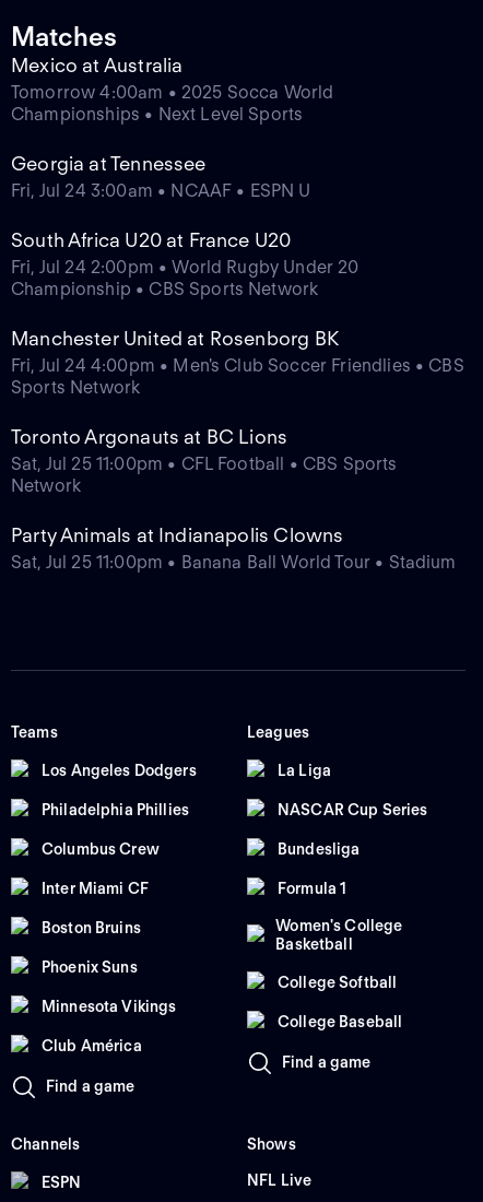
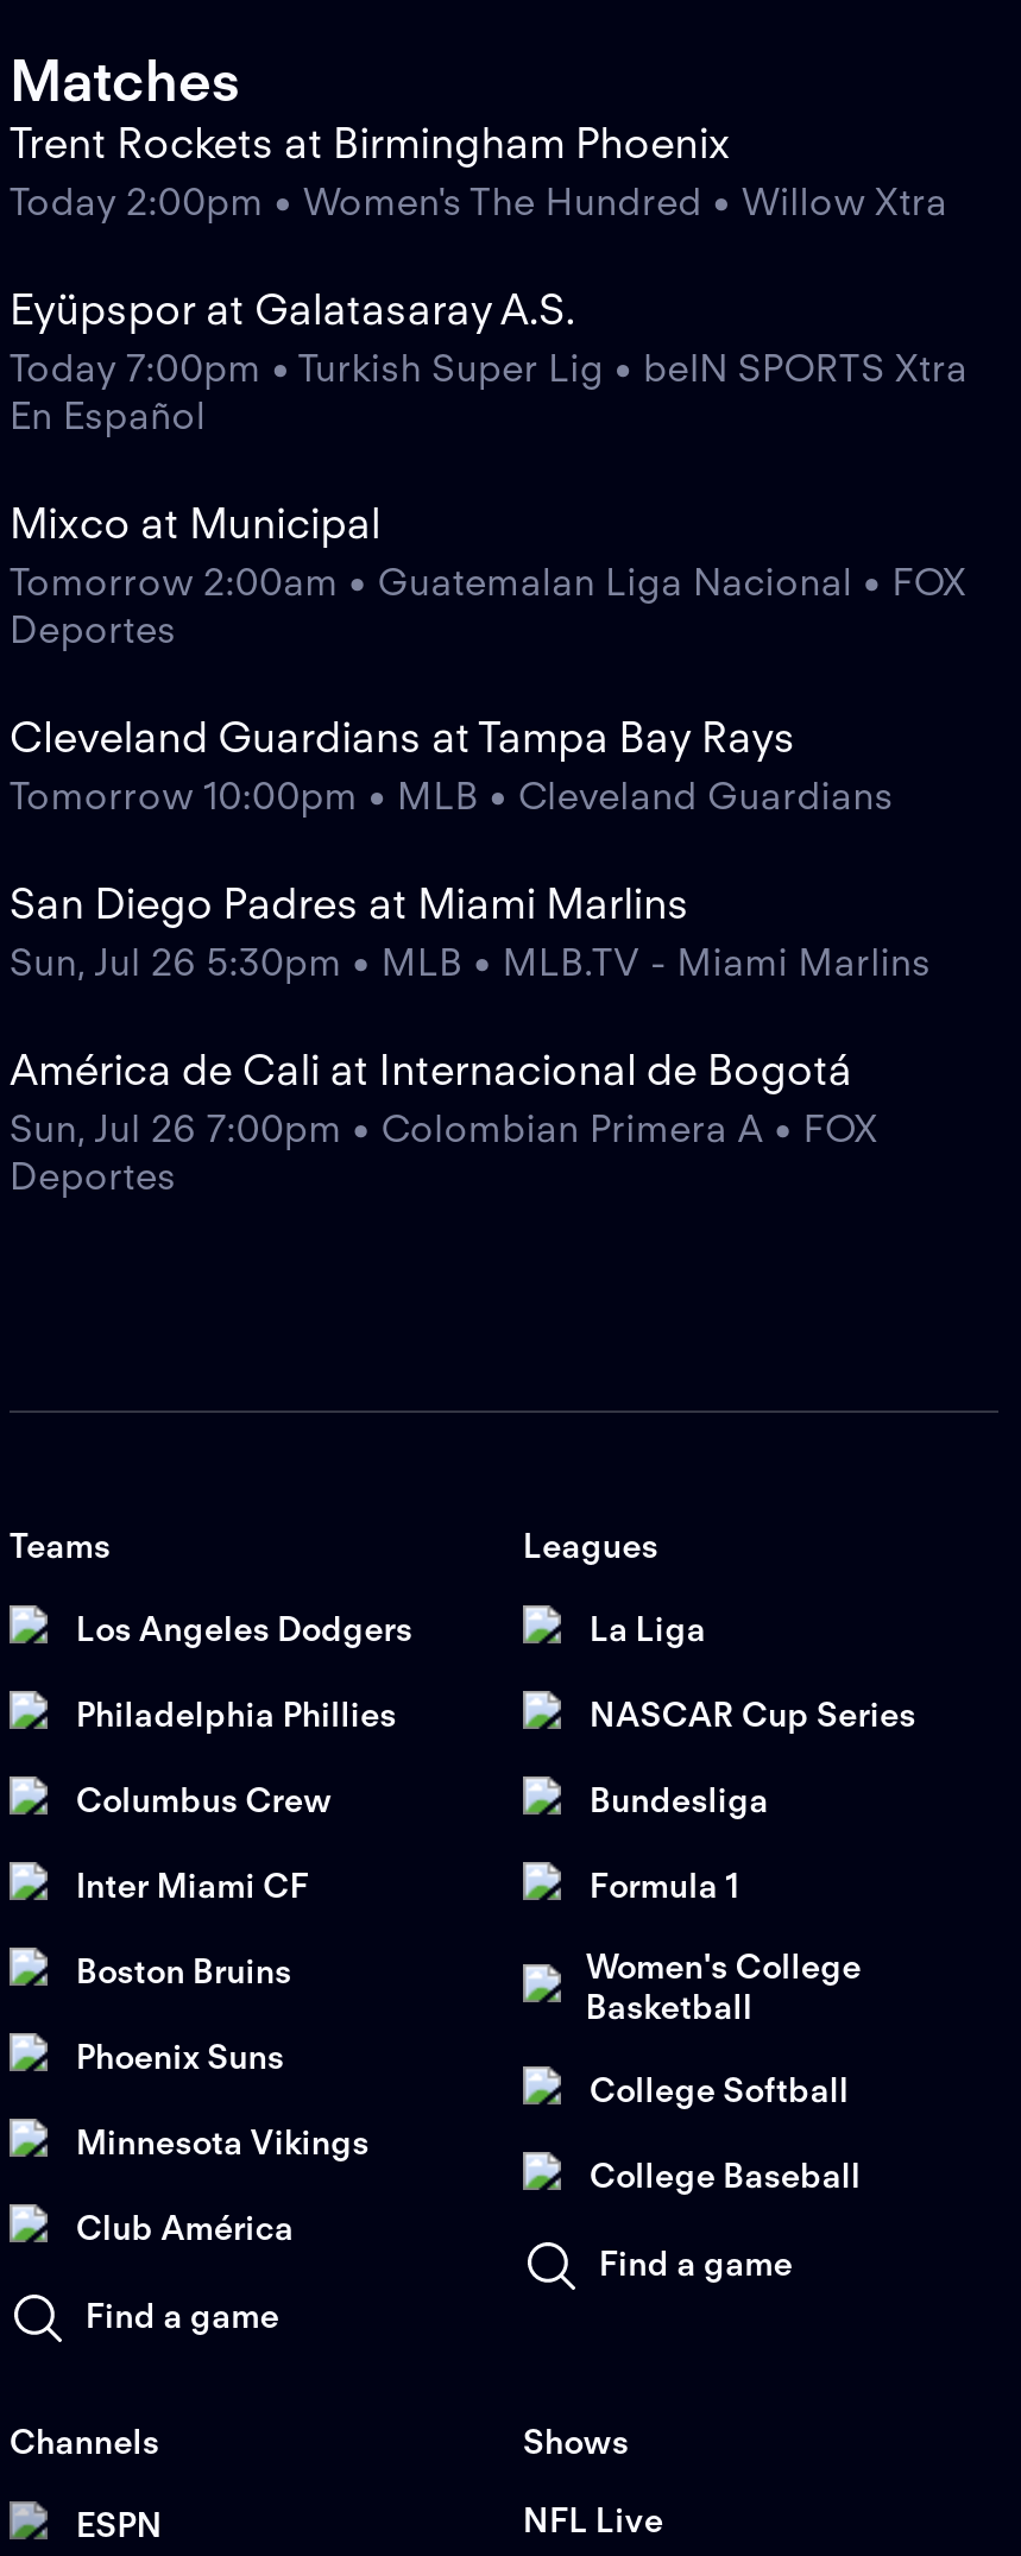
- Mexico at Australia
- Tomorrow 4:00am • 2025 Socca World
- Championships • Next Level Sports
+ Trent Rockets at Birmingham Phoenix
+ Today 2:00pm • Women's The Hundred • Willow Xtra

- Georgia at Tennessee
- Fri, Jul 24 3:00am • NCAAF • ESPN U
+ Eyüpspor at Galatasaray A.S.
+ Today 7:00pm • Turkish Super Lig • beIN SPORTS Xtra
+ En Español

- South Africa U20 at France U20
- Fri, Jul 24 2:00pm • World Rugby Under 20
- Championship • CBS Sports Network
+ Mixco at Municipal
+ Tomorrow 2:00am • Guatemalan Liga Nacional • FOX
+ Deportes

- Manchester United at Rosenborg BK
- Fri, Jul 24 4:00pm • Men's Club Soccer Friendlies • CBS
- Sports Network
+ Cleveland Guardians at Tampa Bay Rays
+ Tomorrow 10:00pm • MLB • Cleveland Guardians

- Toronto Argonauts at BC Lions
- Sat, Jul 25 11:00pm • CFL Football • CBS Sports
- Network
+ San Diego Padres at Miami Marlins
+ Sun, Jul 26 5:30pm • MLB • MLB.TV - Miami Marlins

- Party Animals at Indianapolis Clowns
- Sat, Jul 25 11:00pm • Banana Ball World Tour • Stadium
+ América de Cali at Internacional de Bogotá
+ Sun, Jul 26 7:00pm • Colombian Primera A • FOX
+ Deportes
